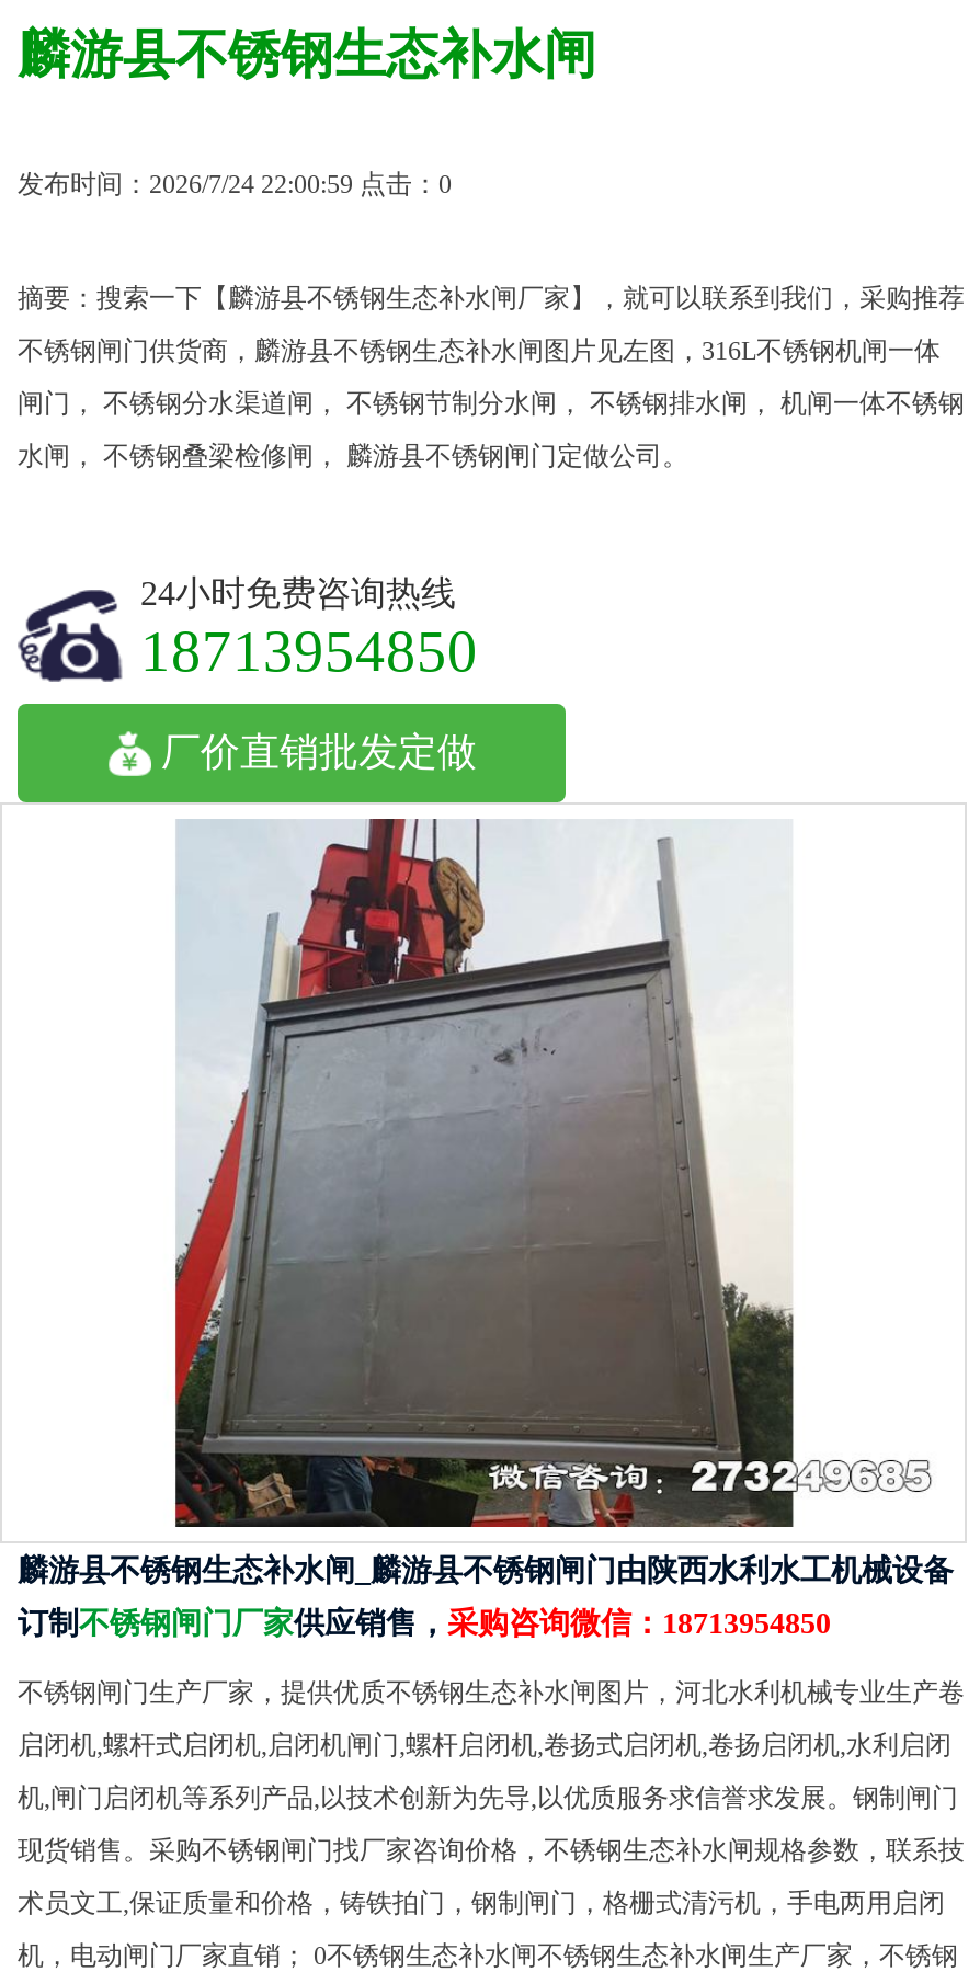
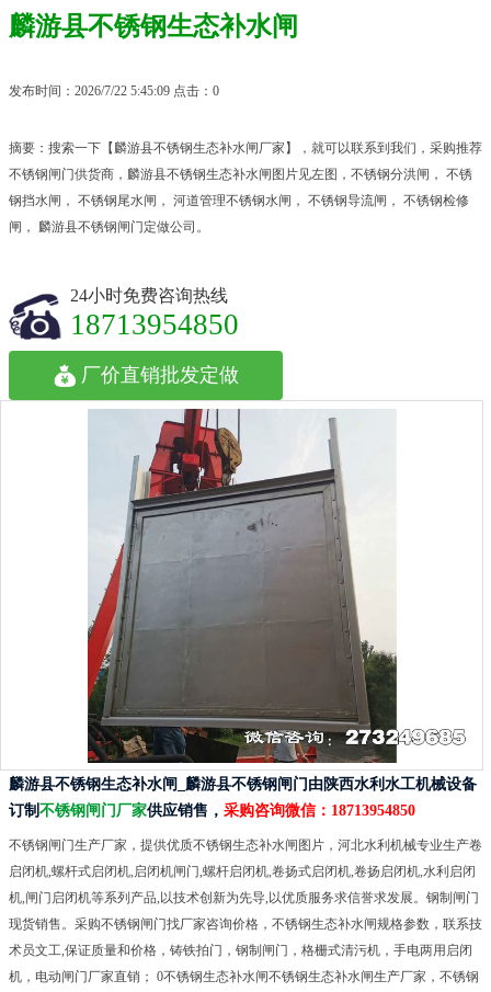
- 发布时间：2026/7/24 22:00:59 点击：0
+ 发布时间：2026/7/22 5:45:09 点击：0

- 不锈钢闸门供货商，麟游县不锈钢生态补水闸图片见左图，316L不锈钢机闸一体
+ 不锈钢闸门供货商，麟游县不锈钢生态补水闸图片见左图，不锈钢分洪闸， 不锈

- 闸门， 不锈钢分水渠道闸， 不锈钢节制分水闸， 不锈钢排水闸， 机闸一体不锈钢
+ 钢挡水闸， 不锈钢尾水闸， 河道管理不锈钢水闸， 不锈钢导流闸， 不锈钢检修

- 水闸， 不锈钢叠梁检修闸， 麟游县不锈钢闸门定做公司。
+ 闸， 麟游县不锈钢闸门定做公司。
